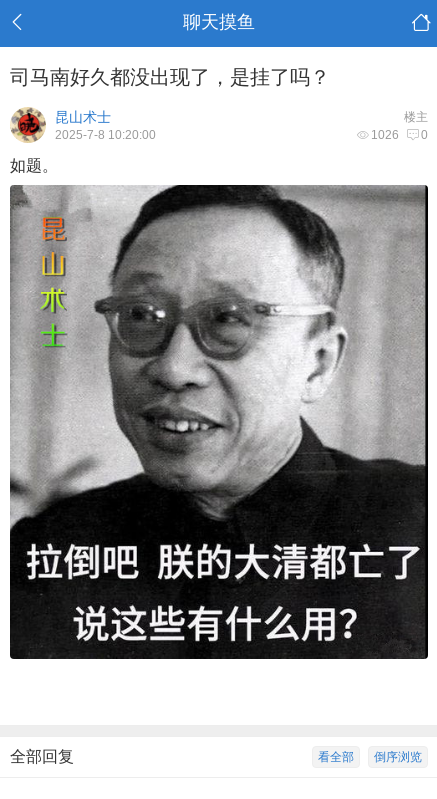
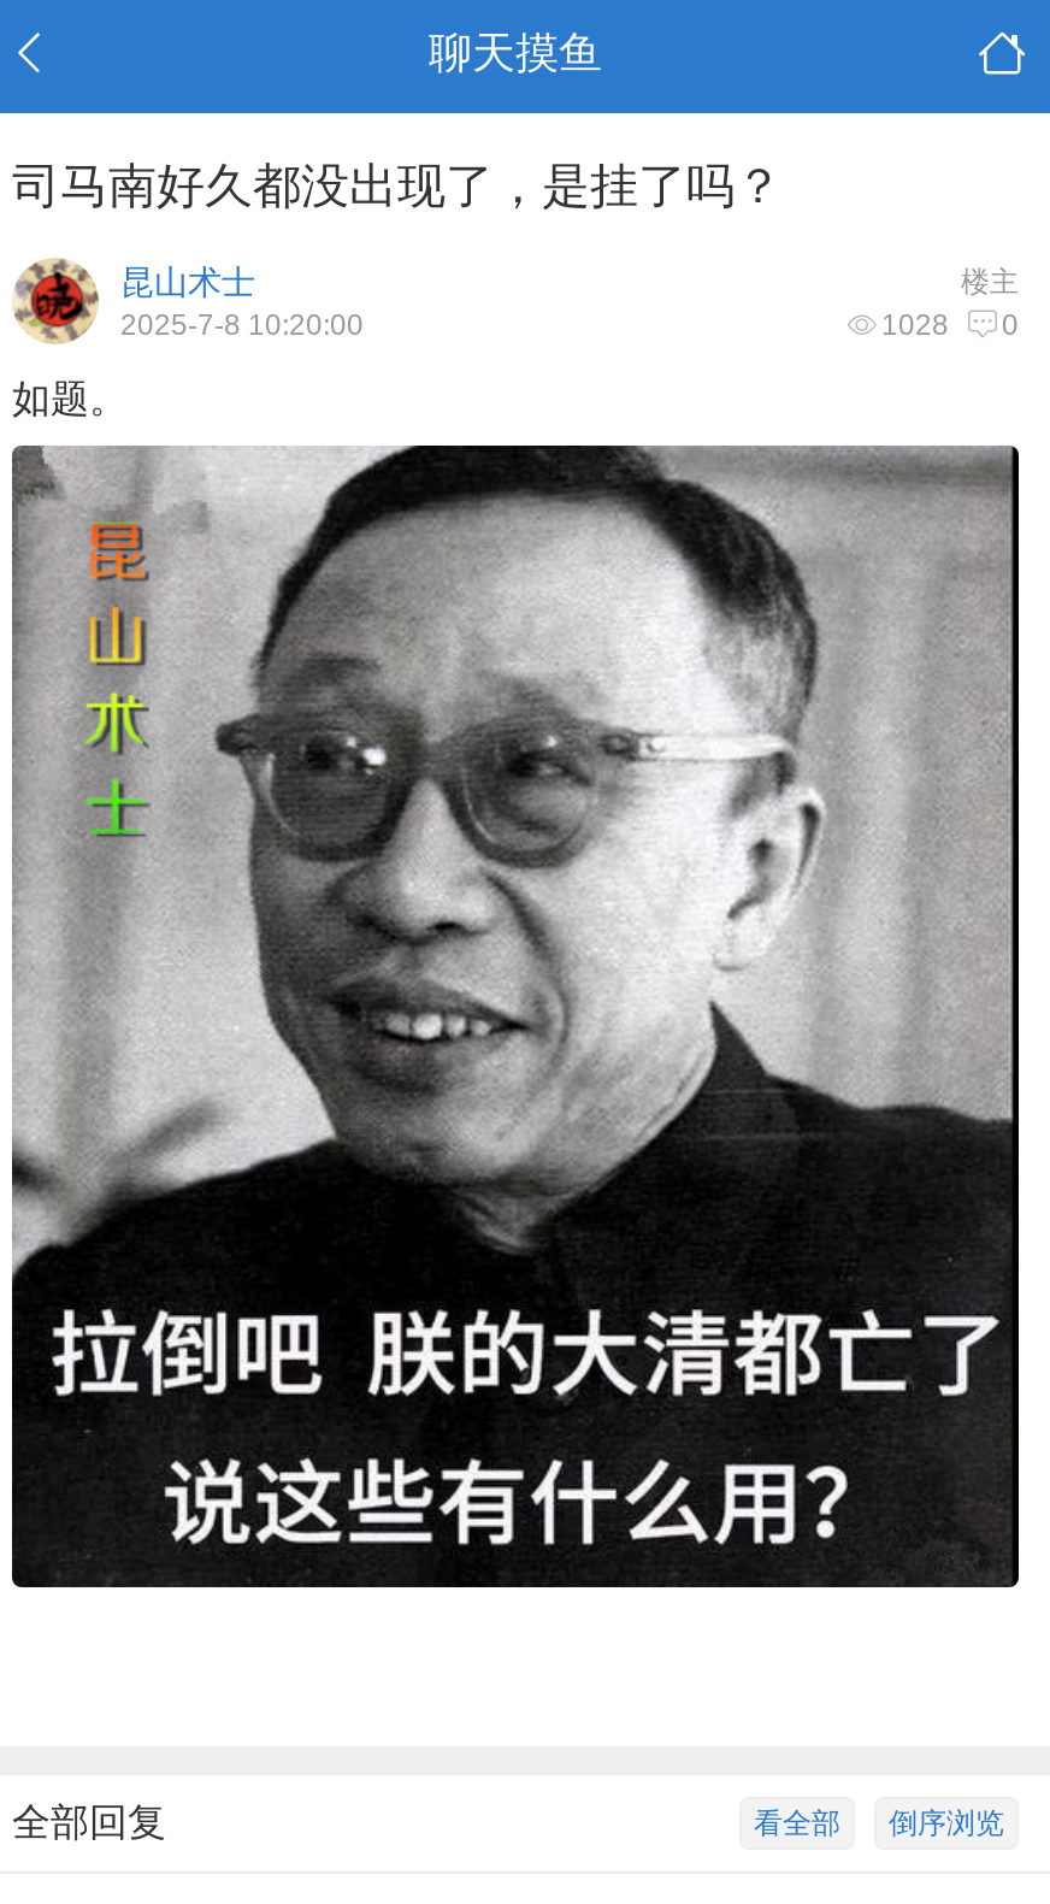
- 1026 0
+ 1028 0
